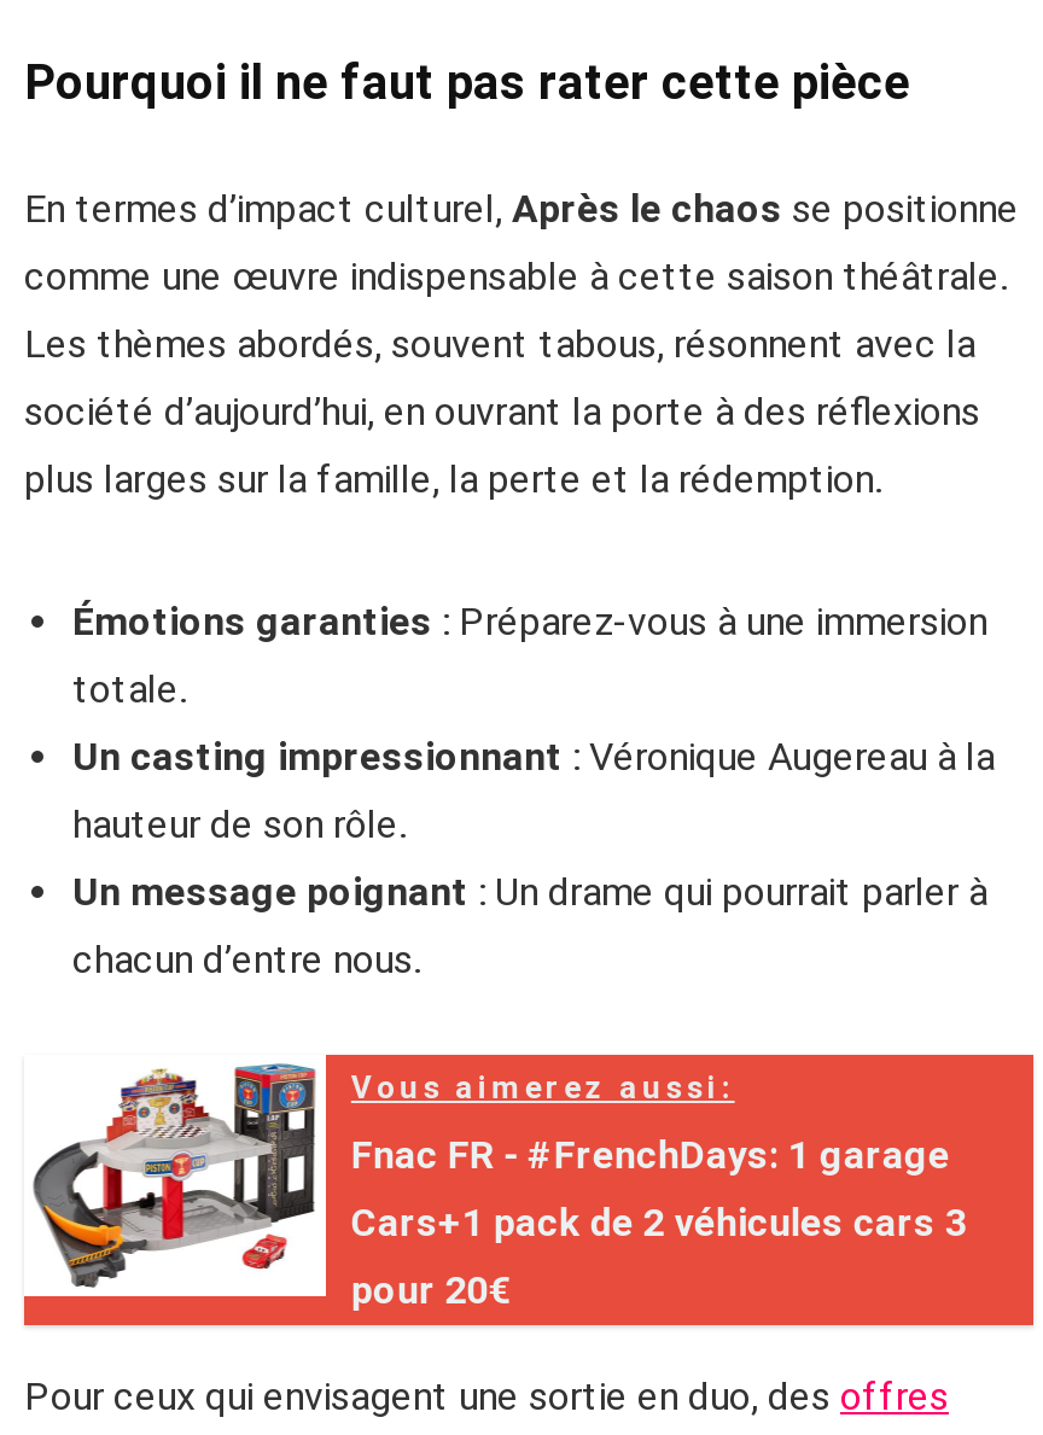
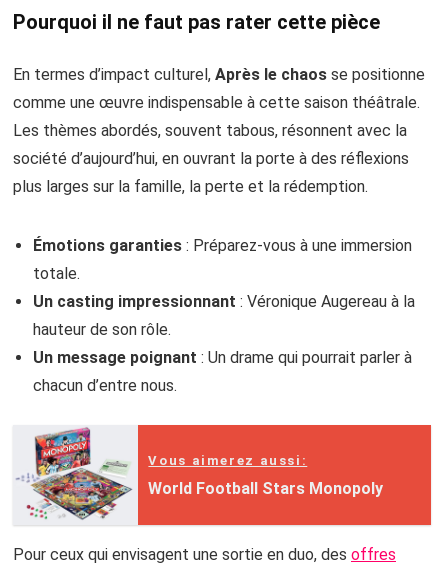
- [image]
- Fnac FR - #FrenchDays: 1 garage
- Cars+1 pack de 2 véhicules cars 3
- pour 20€
+ [image]
+ World Football Stars Monopoly

moved down: Vous aimerez aussi:
